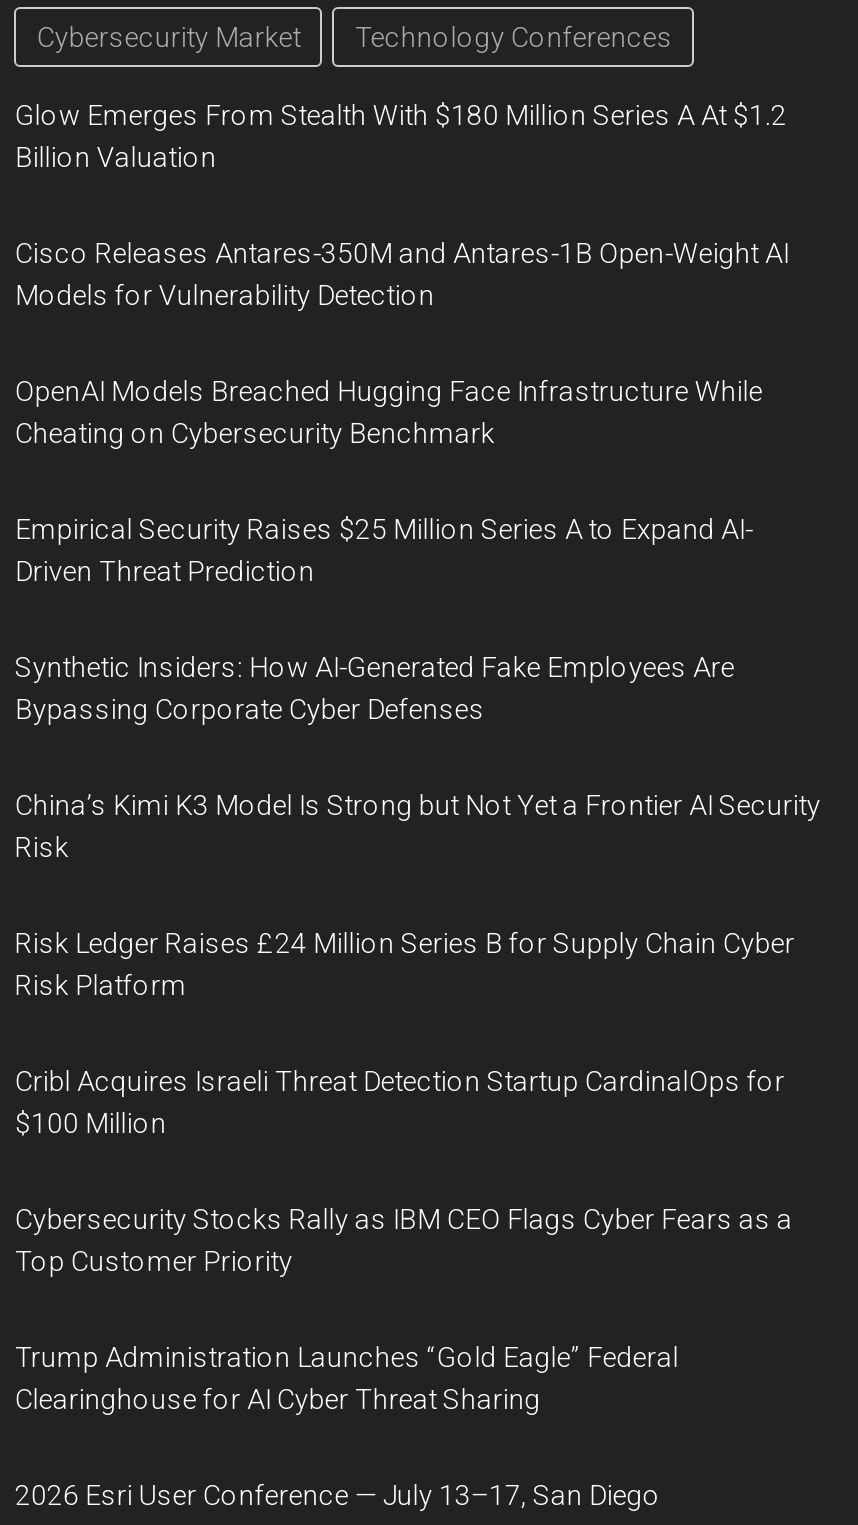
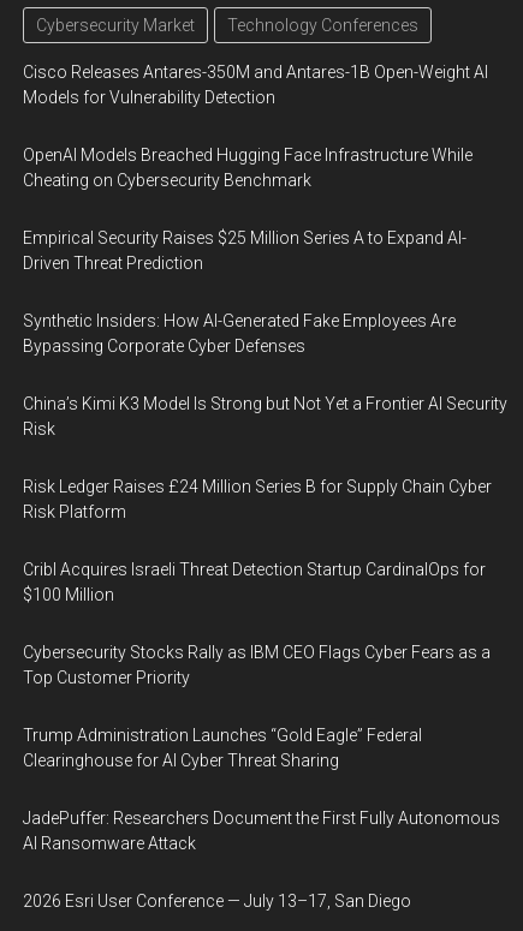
- Glow Emerges From Stealth With $180 Million Series A At $1.2
- Billion Valuation

moved up: Cisco Releases Antares-350M and Antares-1B Open-Weight AI | Models for Vulnerability Detection | OpenAI Models Breached Hugging Face Infrastructure While | ... | Trump Administration Launches “Gold Eagle” Federal | Clearinghouse for AI Cyber Threat Sharing

+ JadePuffer: Researchers Document the First Fully Autonomous
+ AI Ransomware Attack
